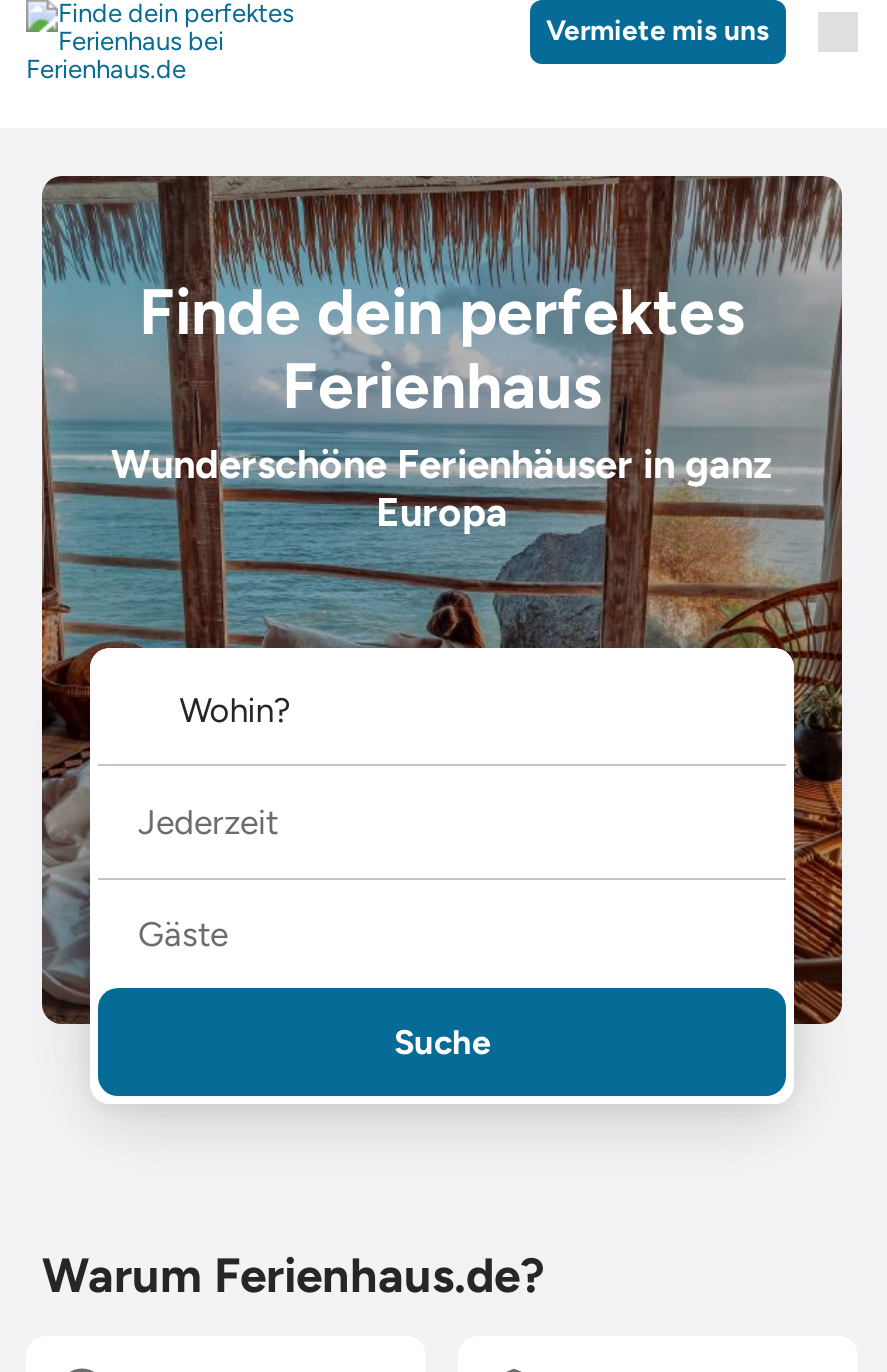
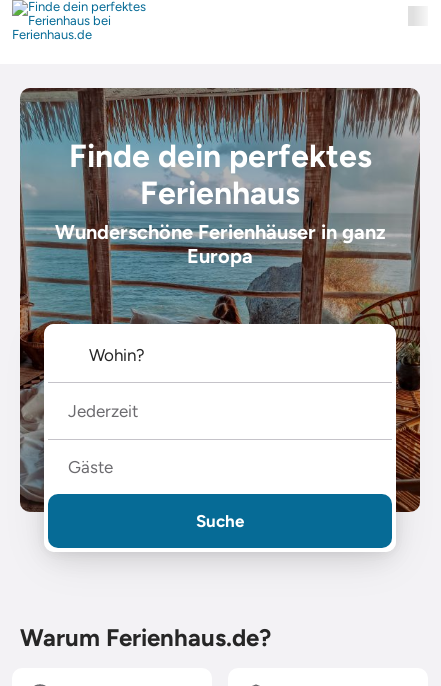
- Vermiete mis uns
